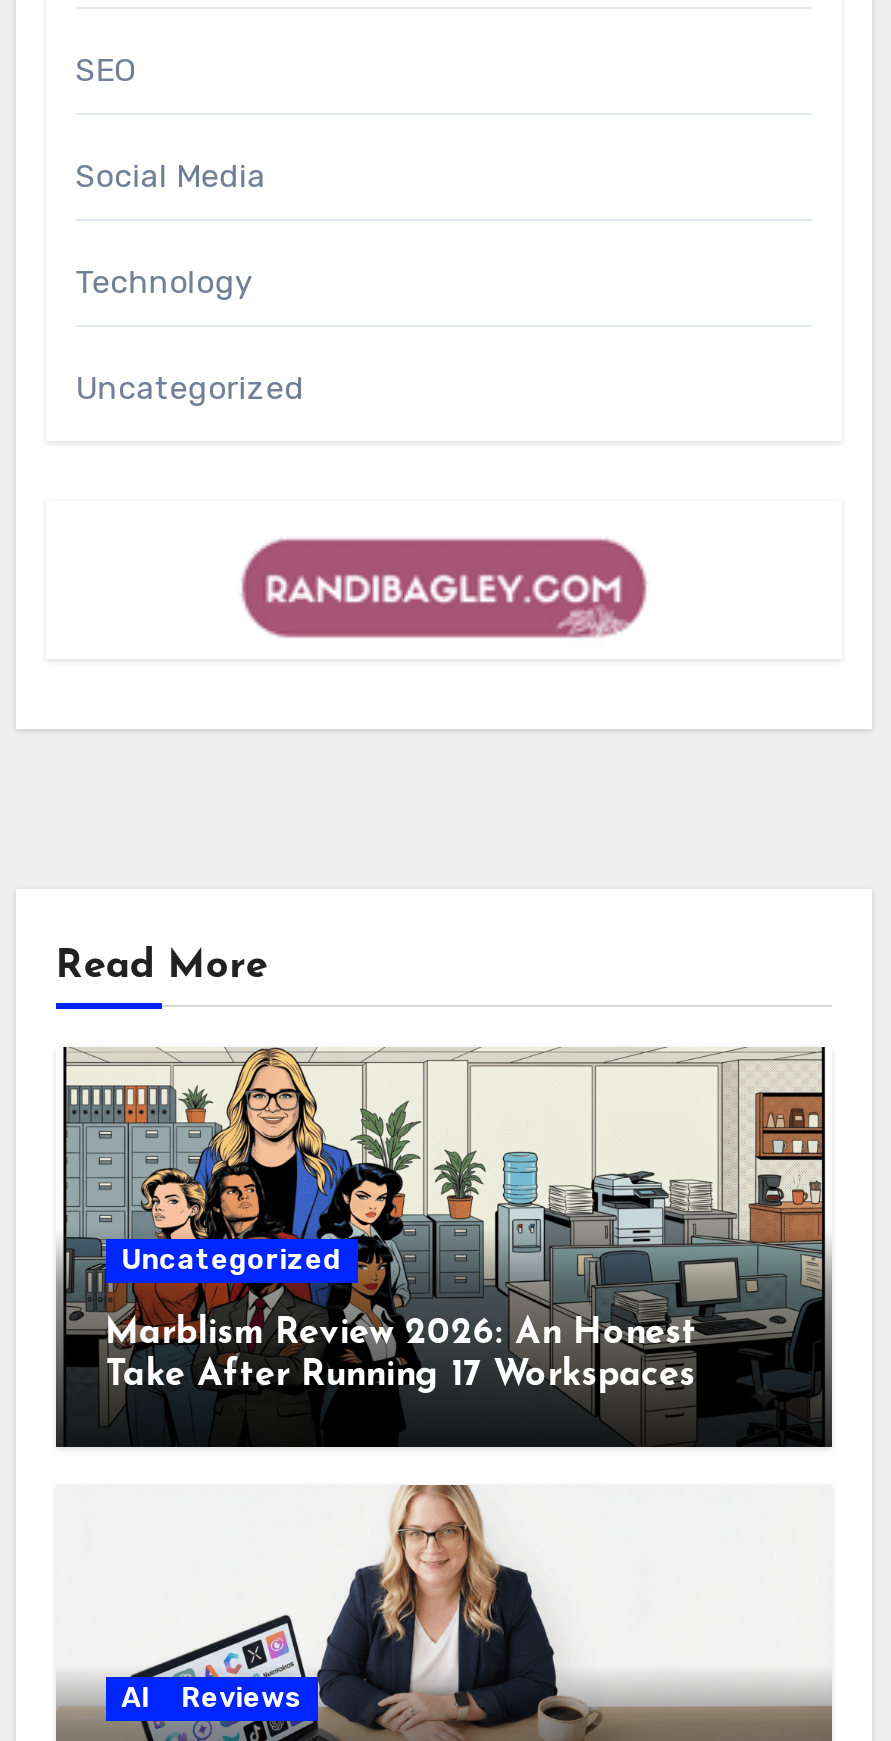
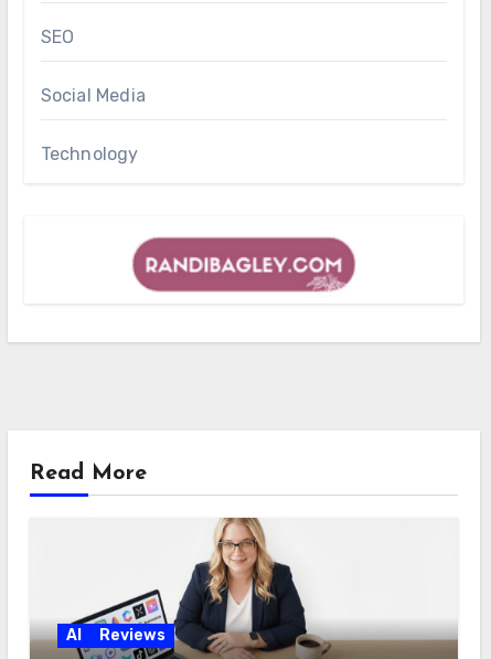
- Uncategorized

- [image]
- Uncategorized
- Marblism Review 2026: An Honest
- Take After Running 17 Workspaces
